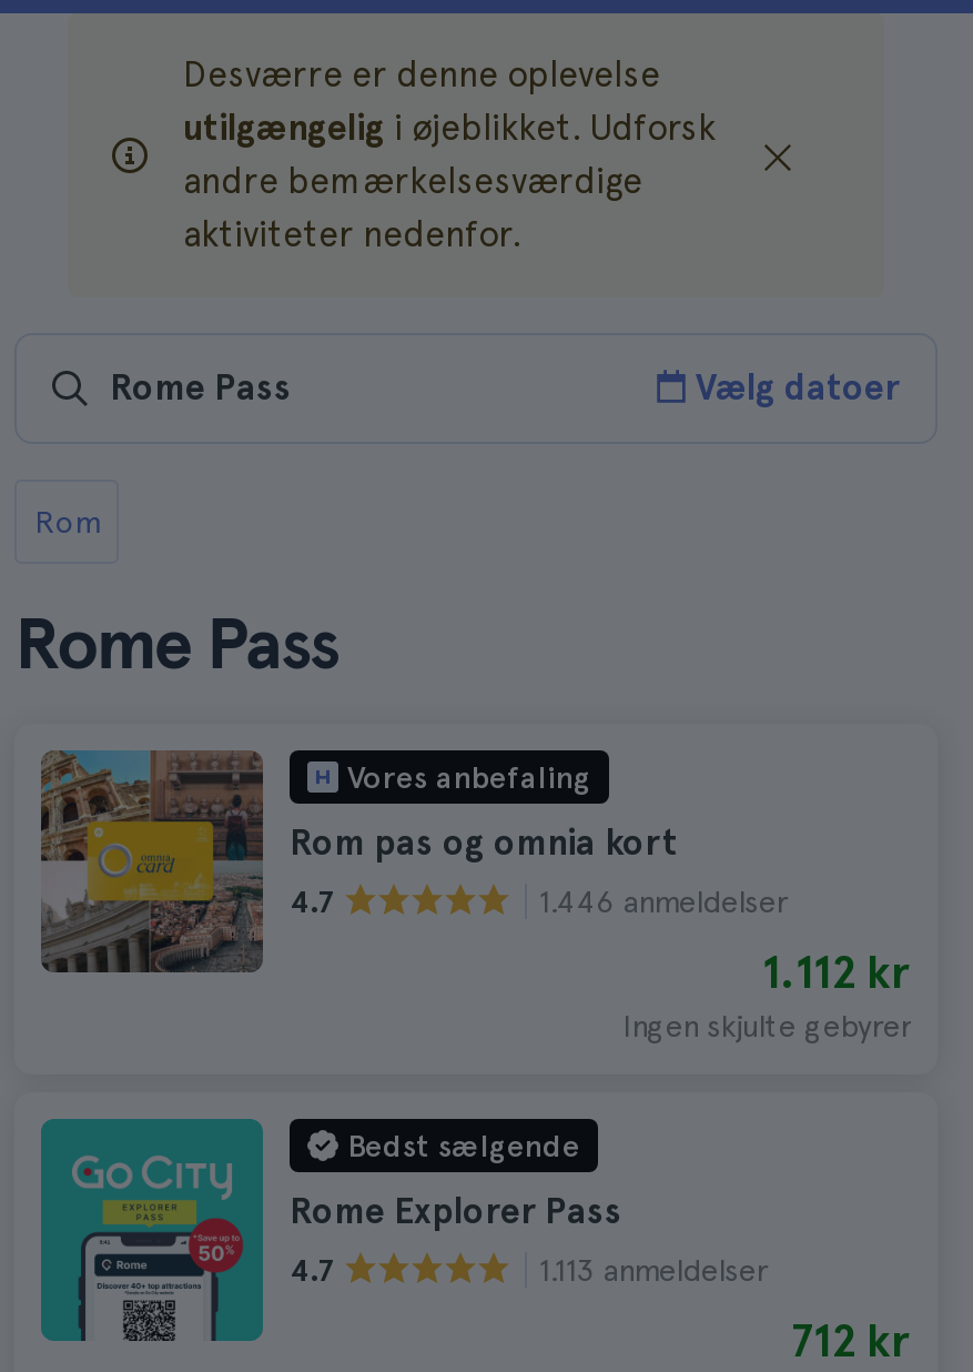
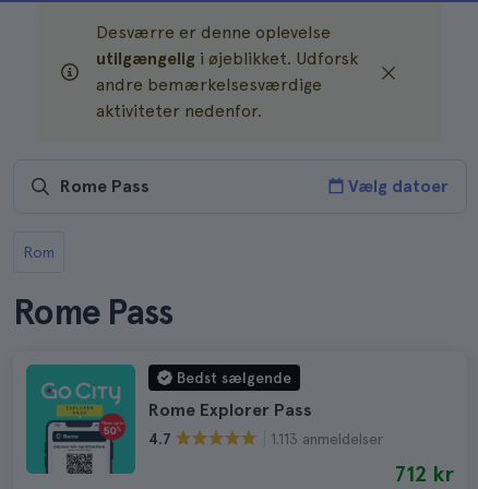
- [image]
- Vores anbefaling
- Rom pas og omnia kort
- 4.7
- 1.446 anmeldelser
- 1.112 kr
- Ingen skjulte gebyrer
